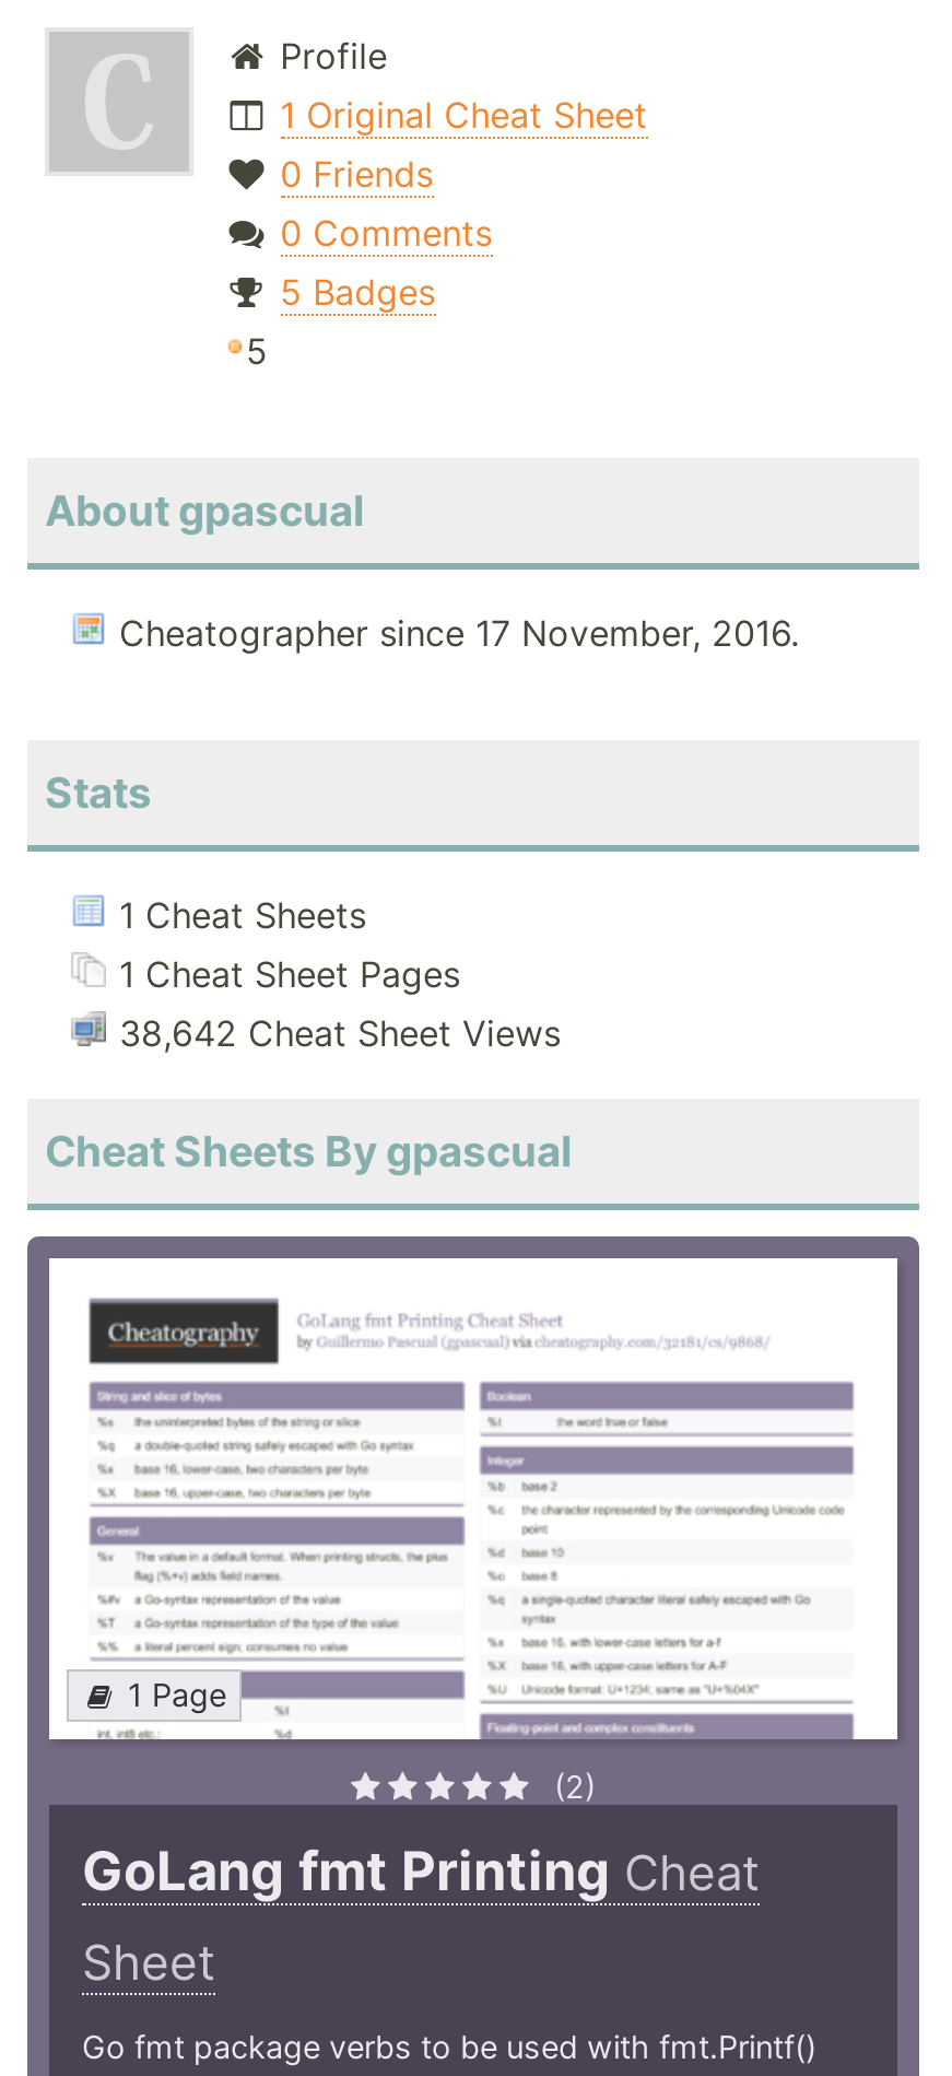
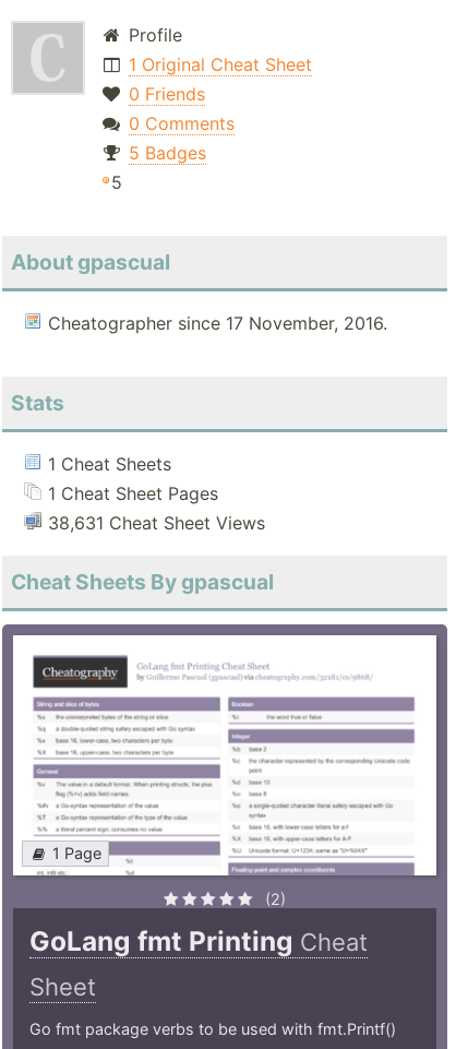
- 38,642 Cheat Sheet Views
+ 38,631 Cheat Sheet Views
